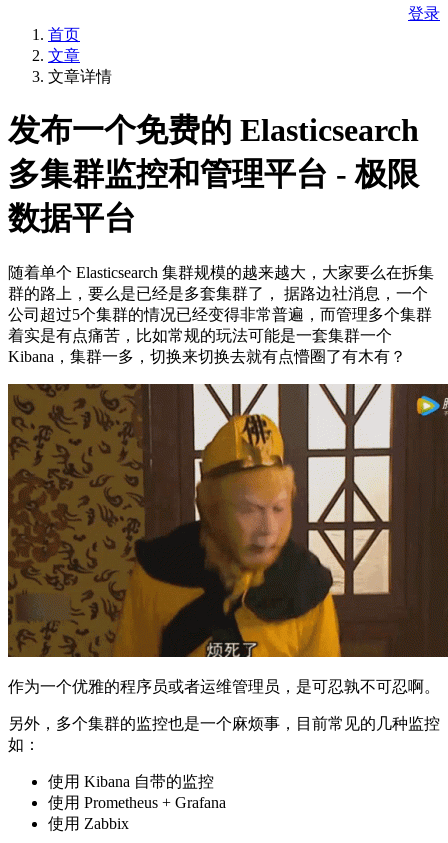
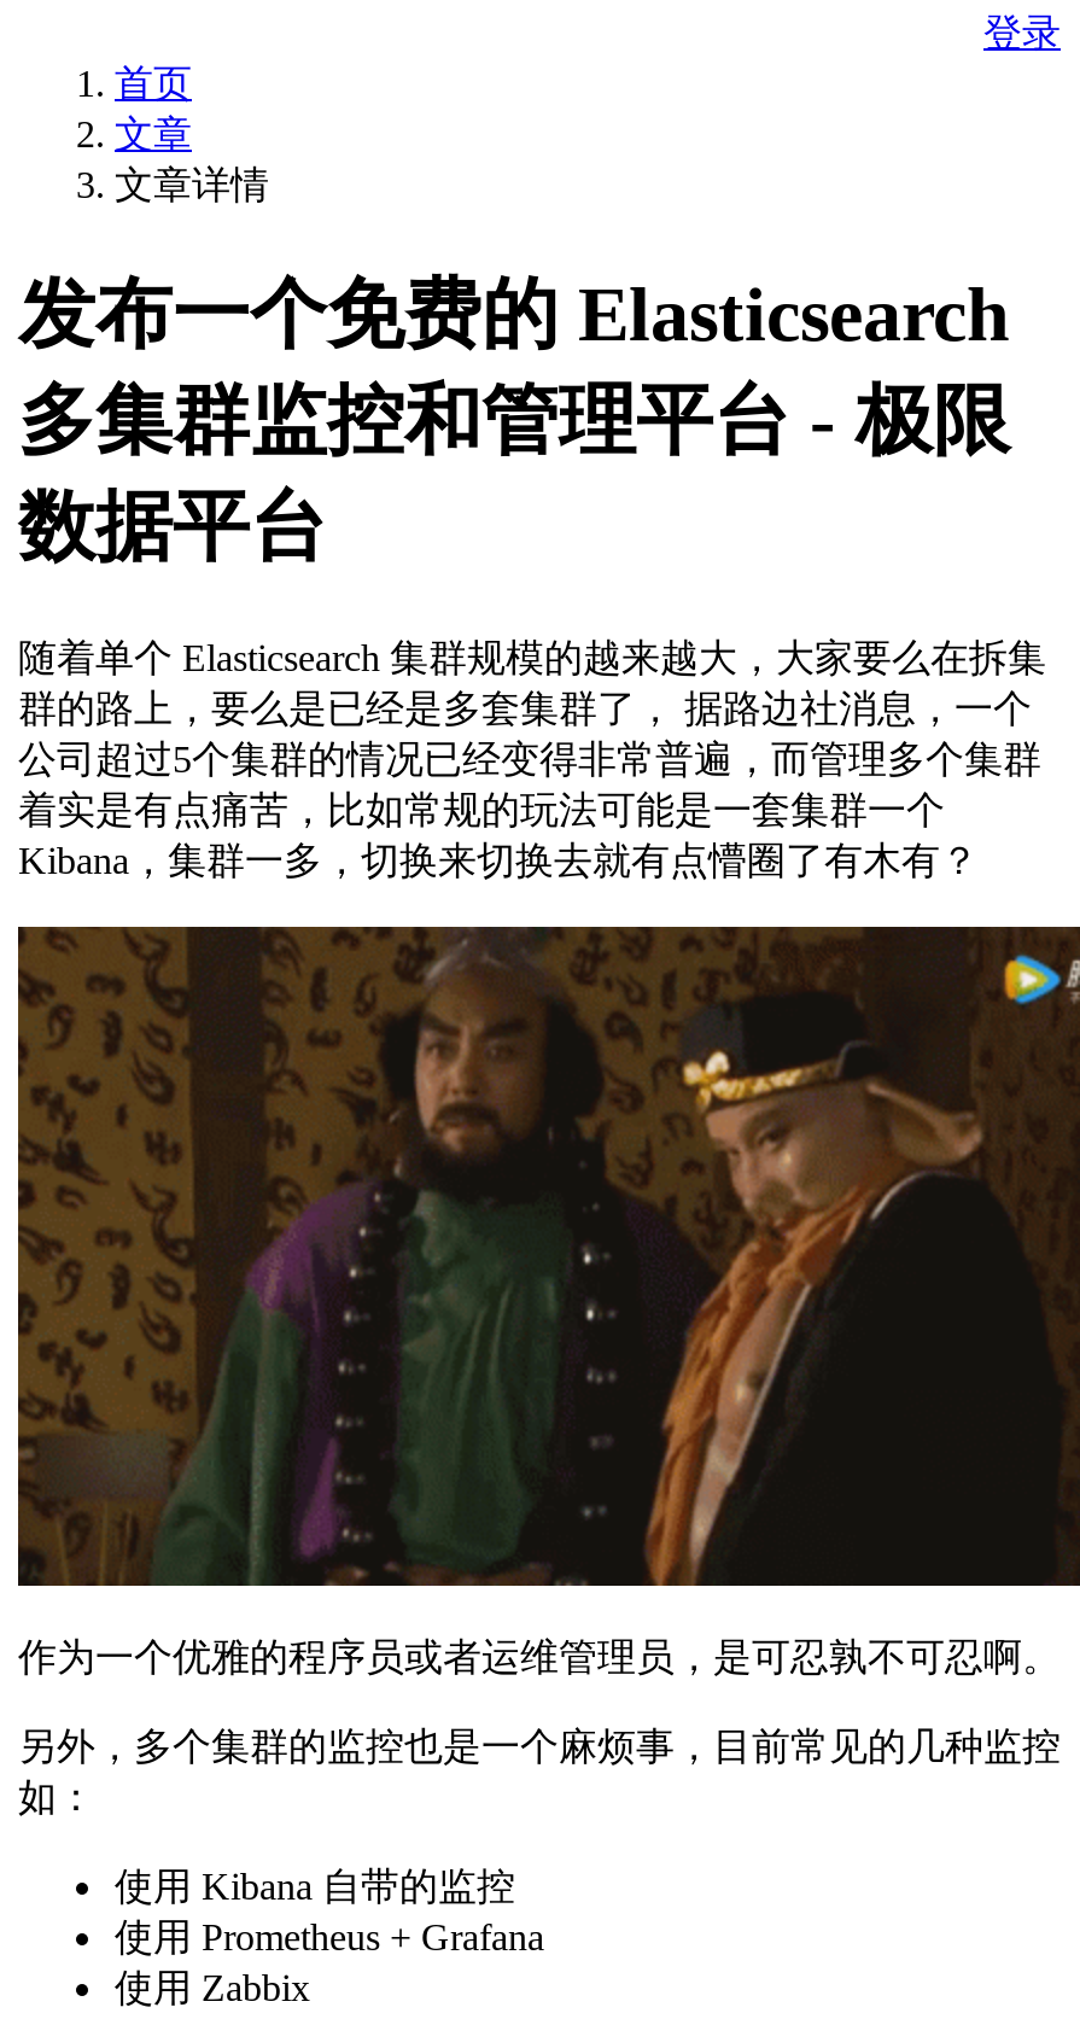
- [image]
+ [image]
